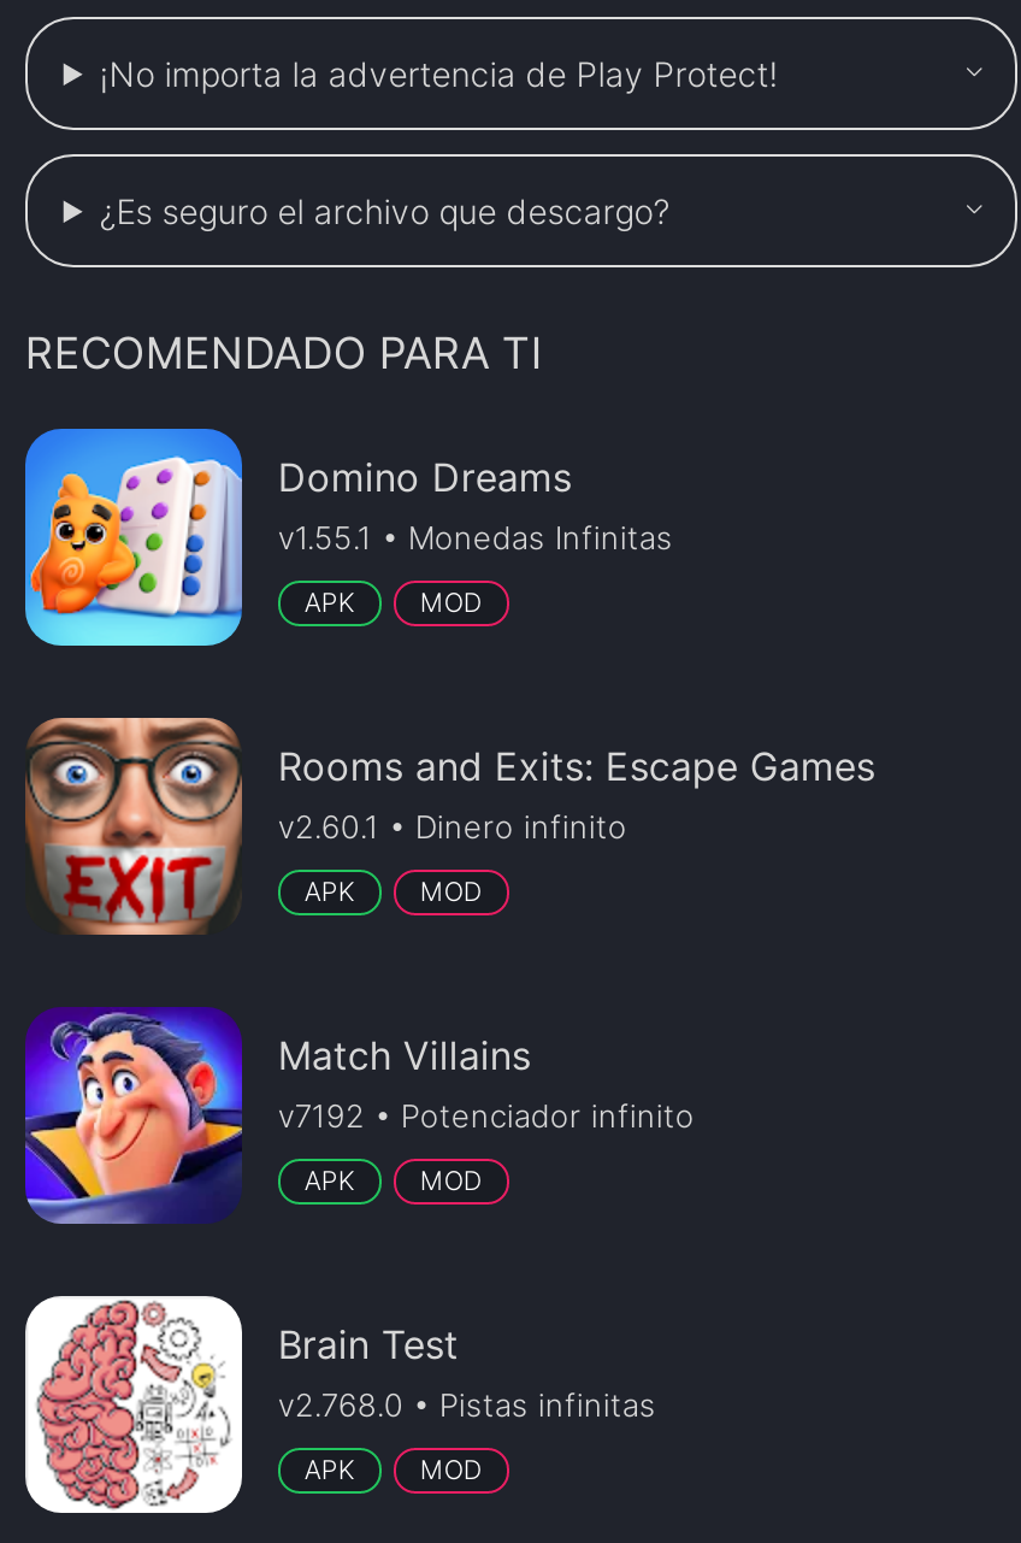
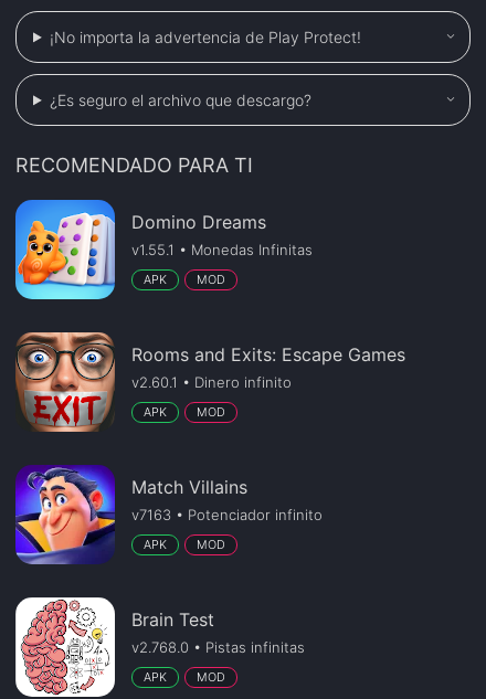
- v7192 • Potenciador infinito
+ v7163 • Potenciador infinito
